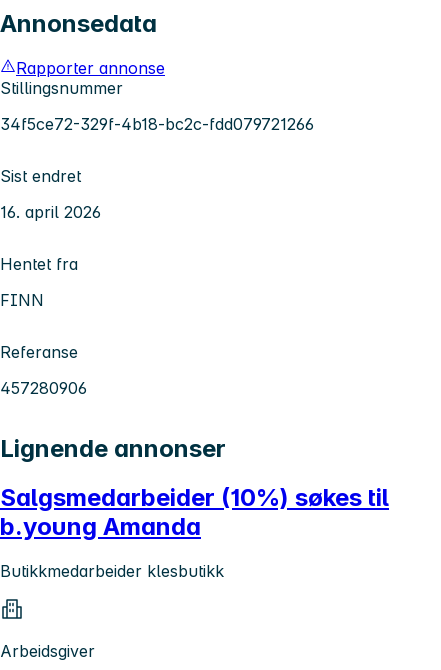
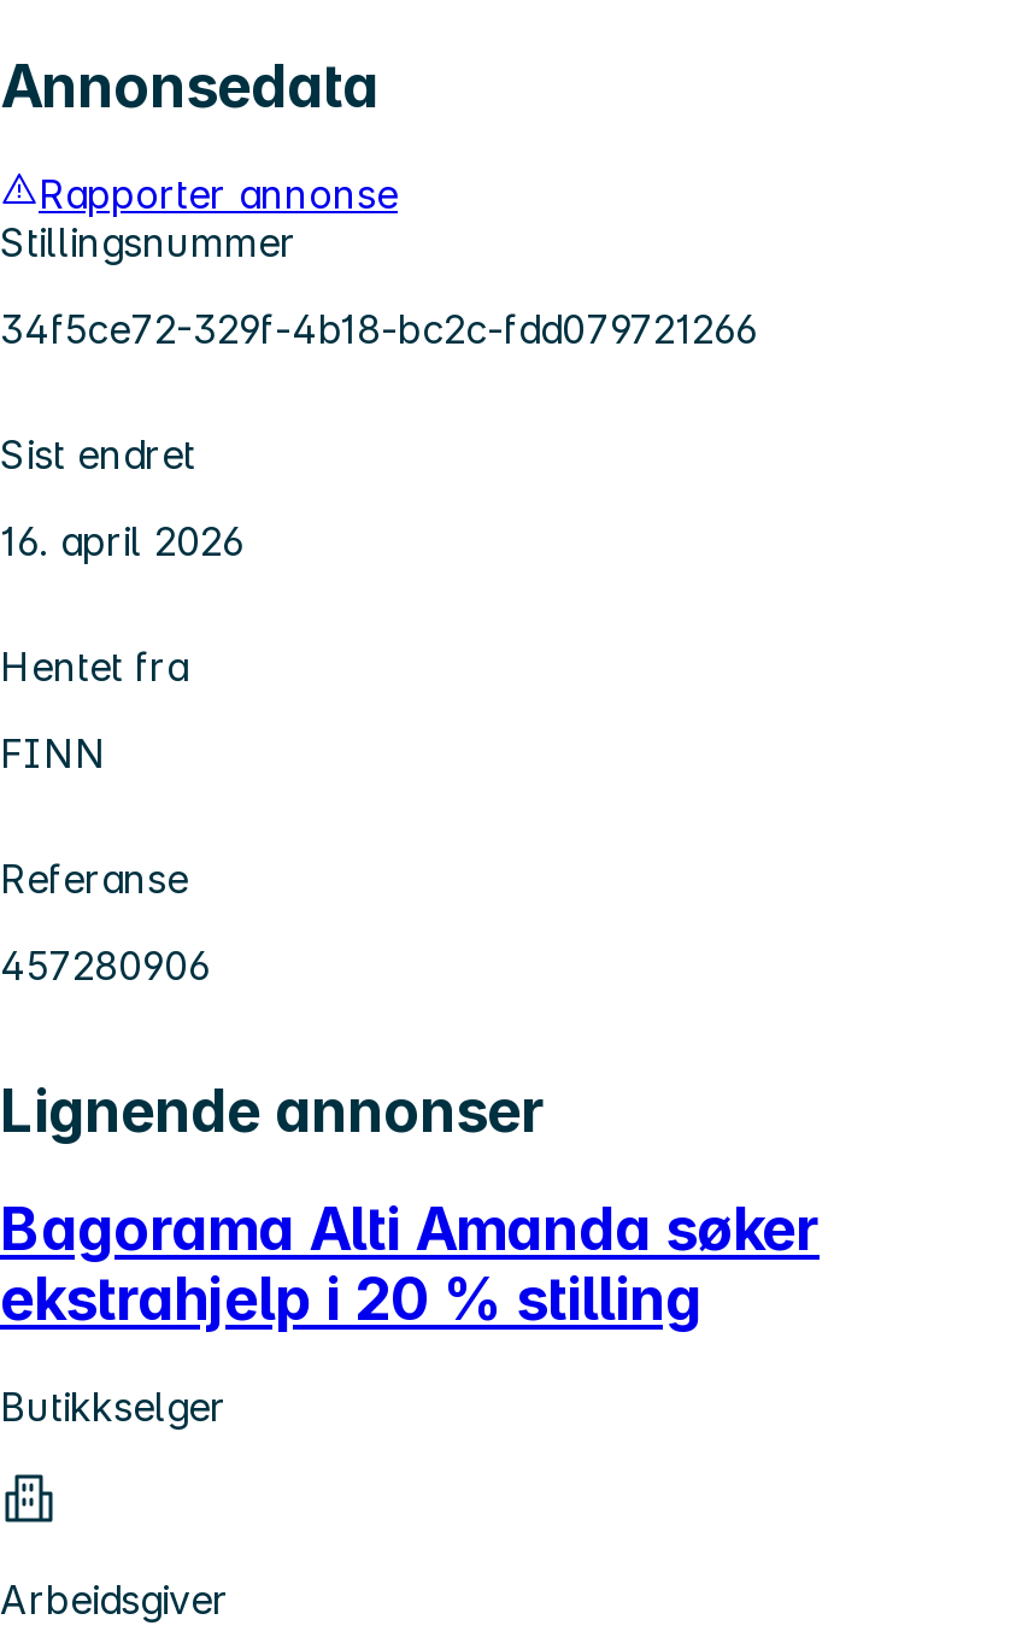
- Salgsmedarbeider (10%) søkes til
- b.young Amanda
+ Bagorama Alti Amanda søker
+ ekstrahjelp i 20 % stilling

- Butikkmedarbeider klesbutikk
+ Butikkselger
